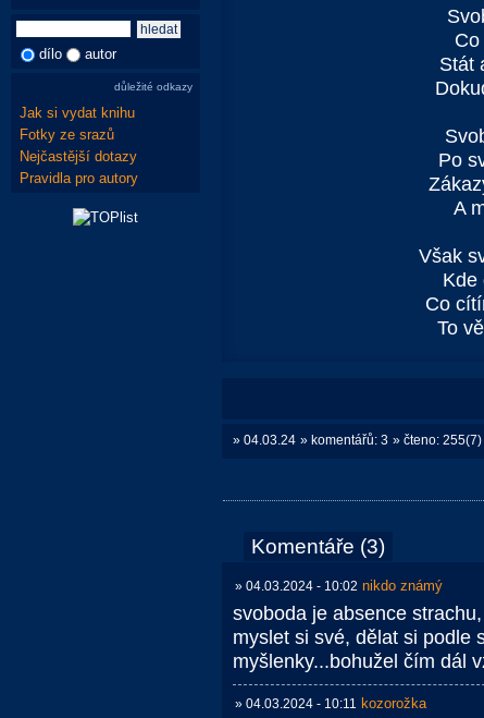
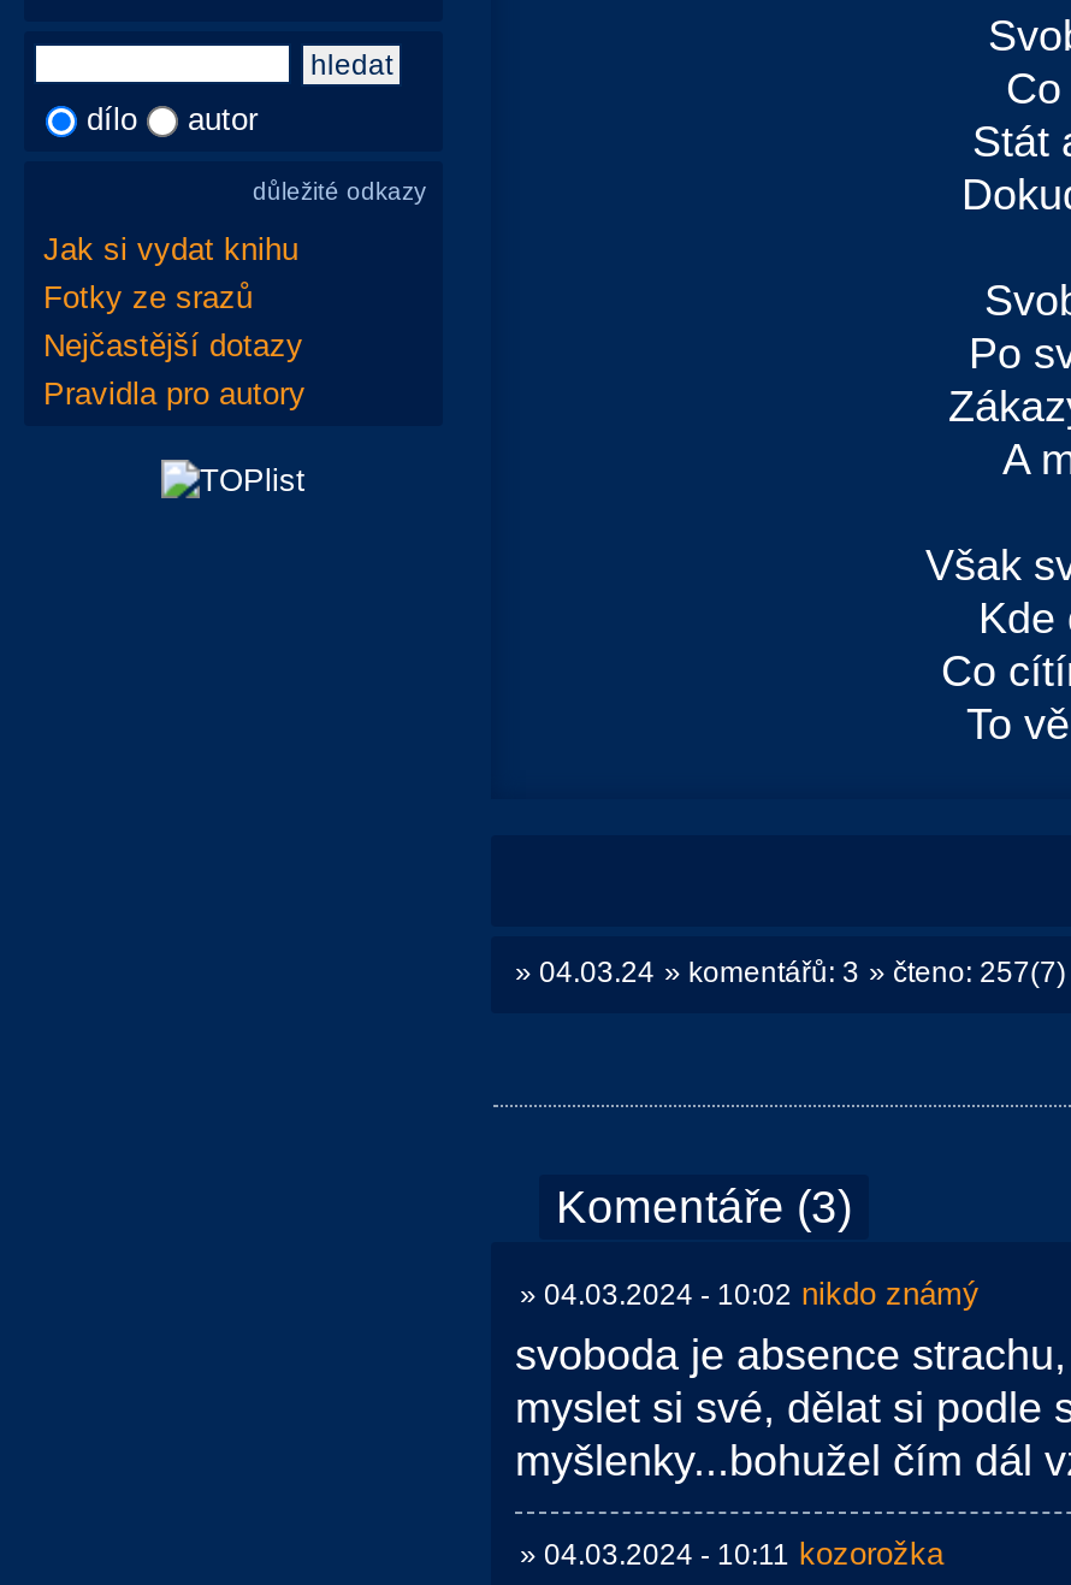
- » 04.03.24 » komentářů: 3 » čteno: 255(7)
+ » 04.03.24 » komentářů: 3 » čteno: 257(7)
